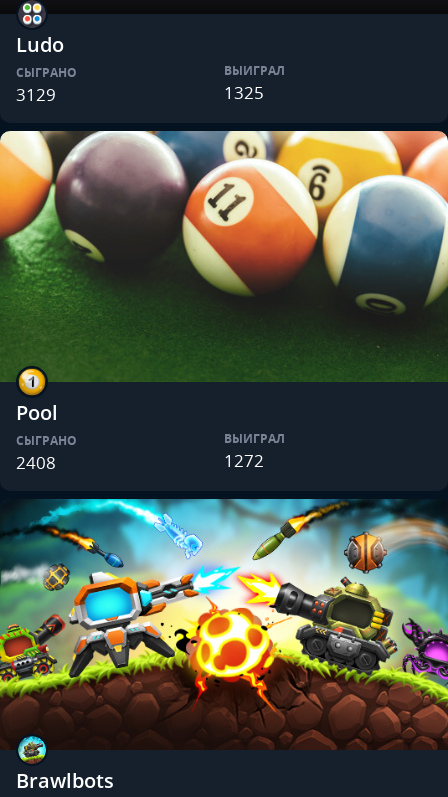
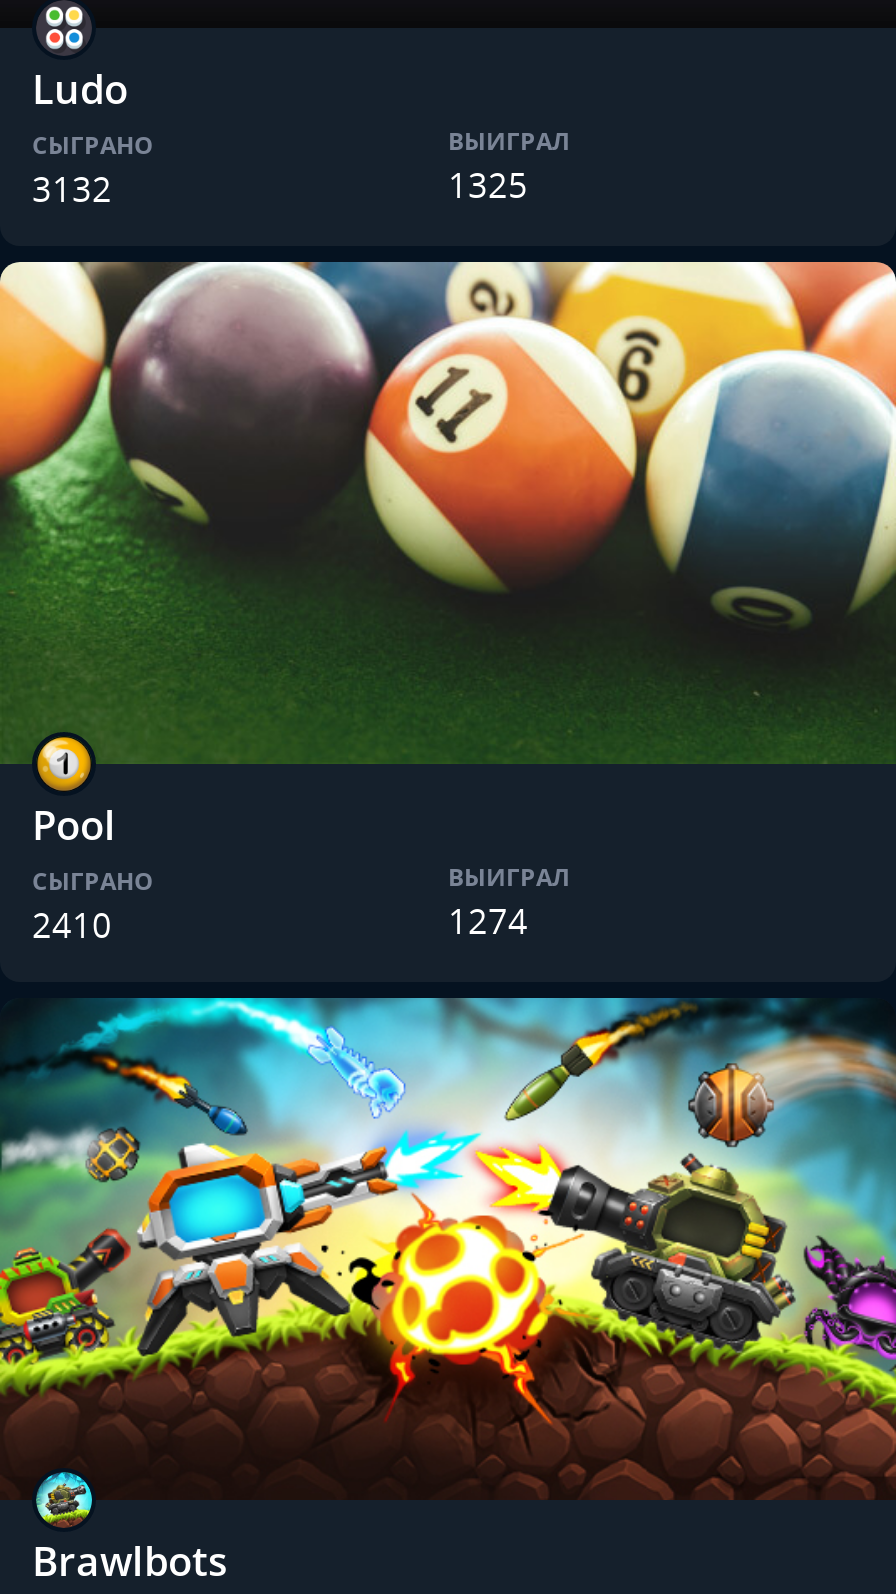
- 3129
+ 3132

- 2408
+ 2410

- 1272
+ 1274
